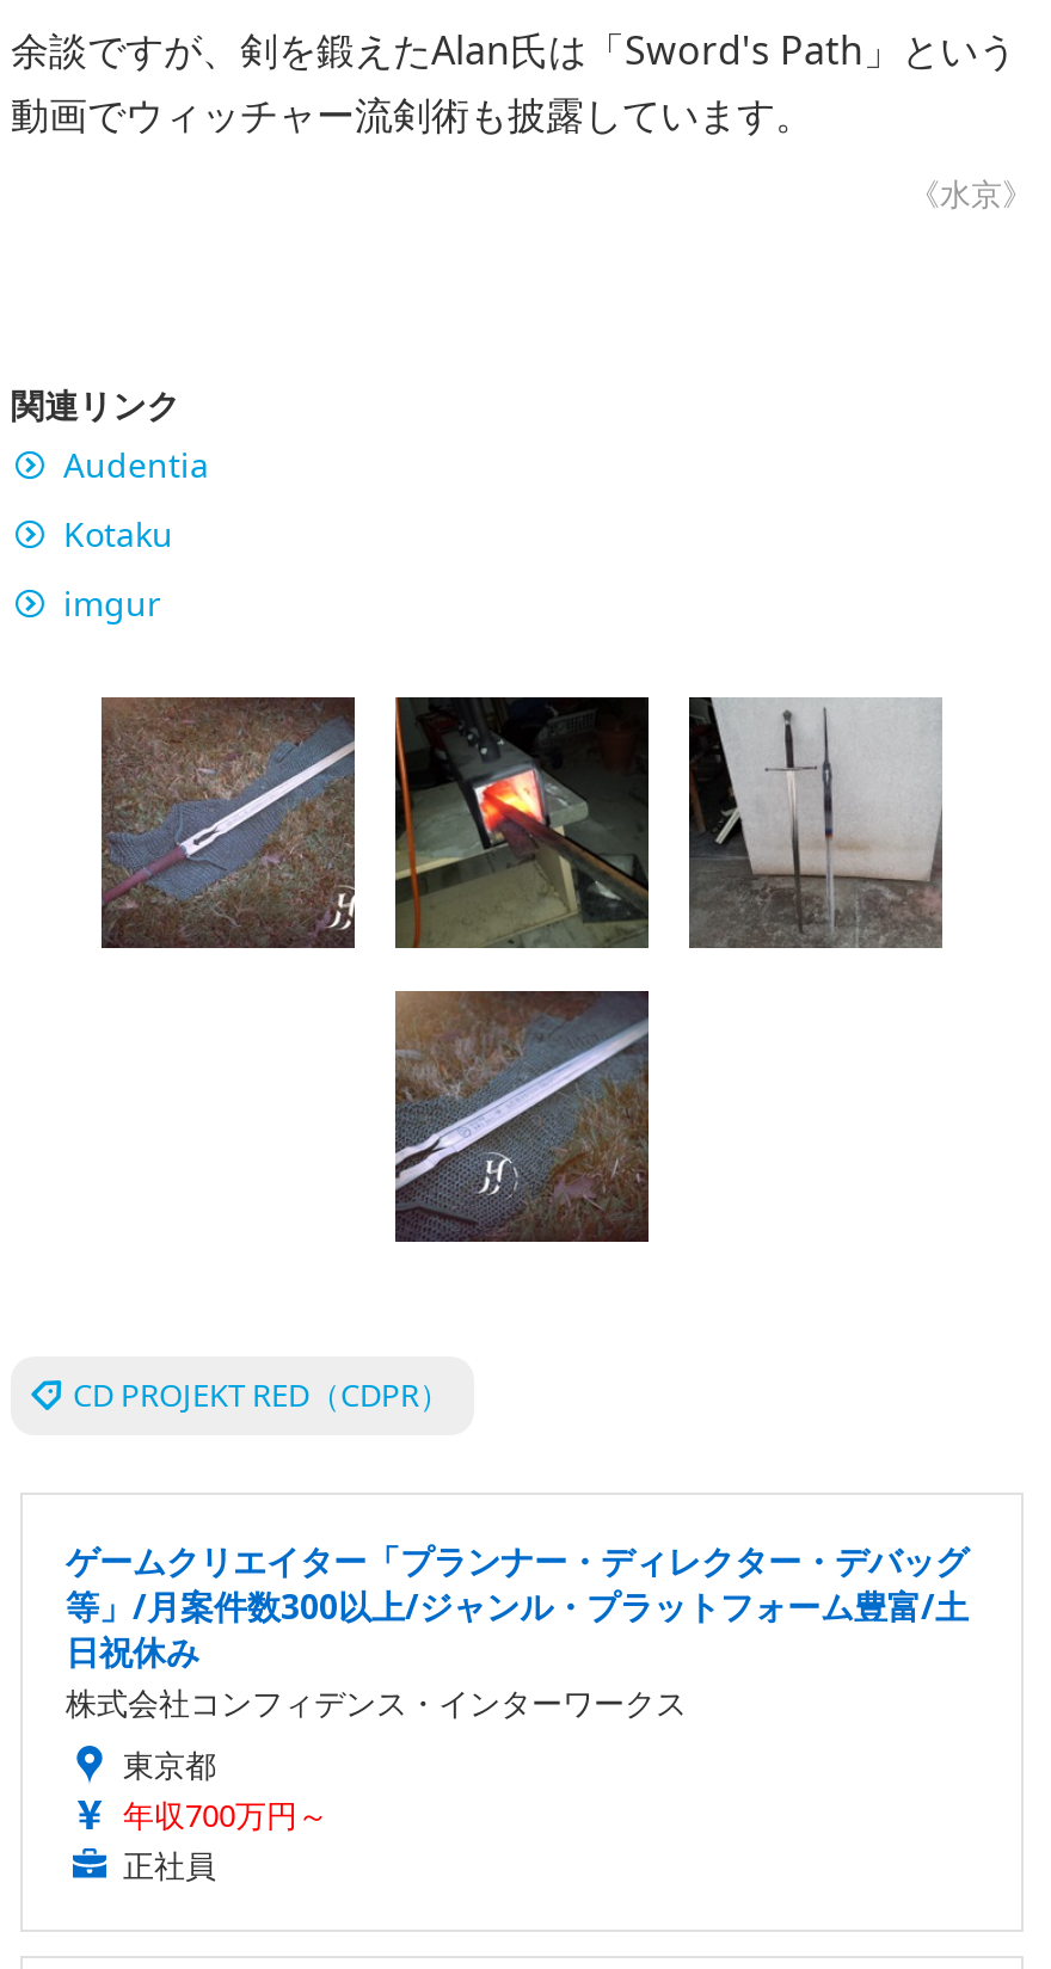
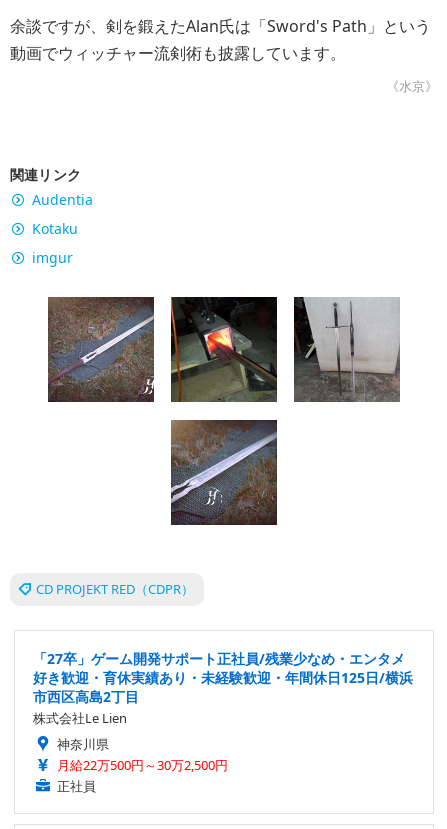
- ゲームクリエイター「プランナー・ディレクター・デバッグ
- 等」/月案件数300以上/ジャンル・プラットフォーム豊富/土
- 日祝休み
- 株式会社コンフィデンス・インターワークス
- 東京都
- 年収700万円～
+ 「27卒」ゲーム開発サポート正社員/残業少なめ・エンタメ
+ 好き歓迎・育休実績あり・未経験歓迎・年間休日125日/横浜
+ 市西区高島2丁目
+ 株式会社Le Lien
+ 神奈川県
+ 月給22万500円～30万2,500円
